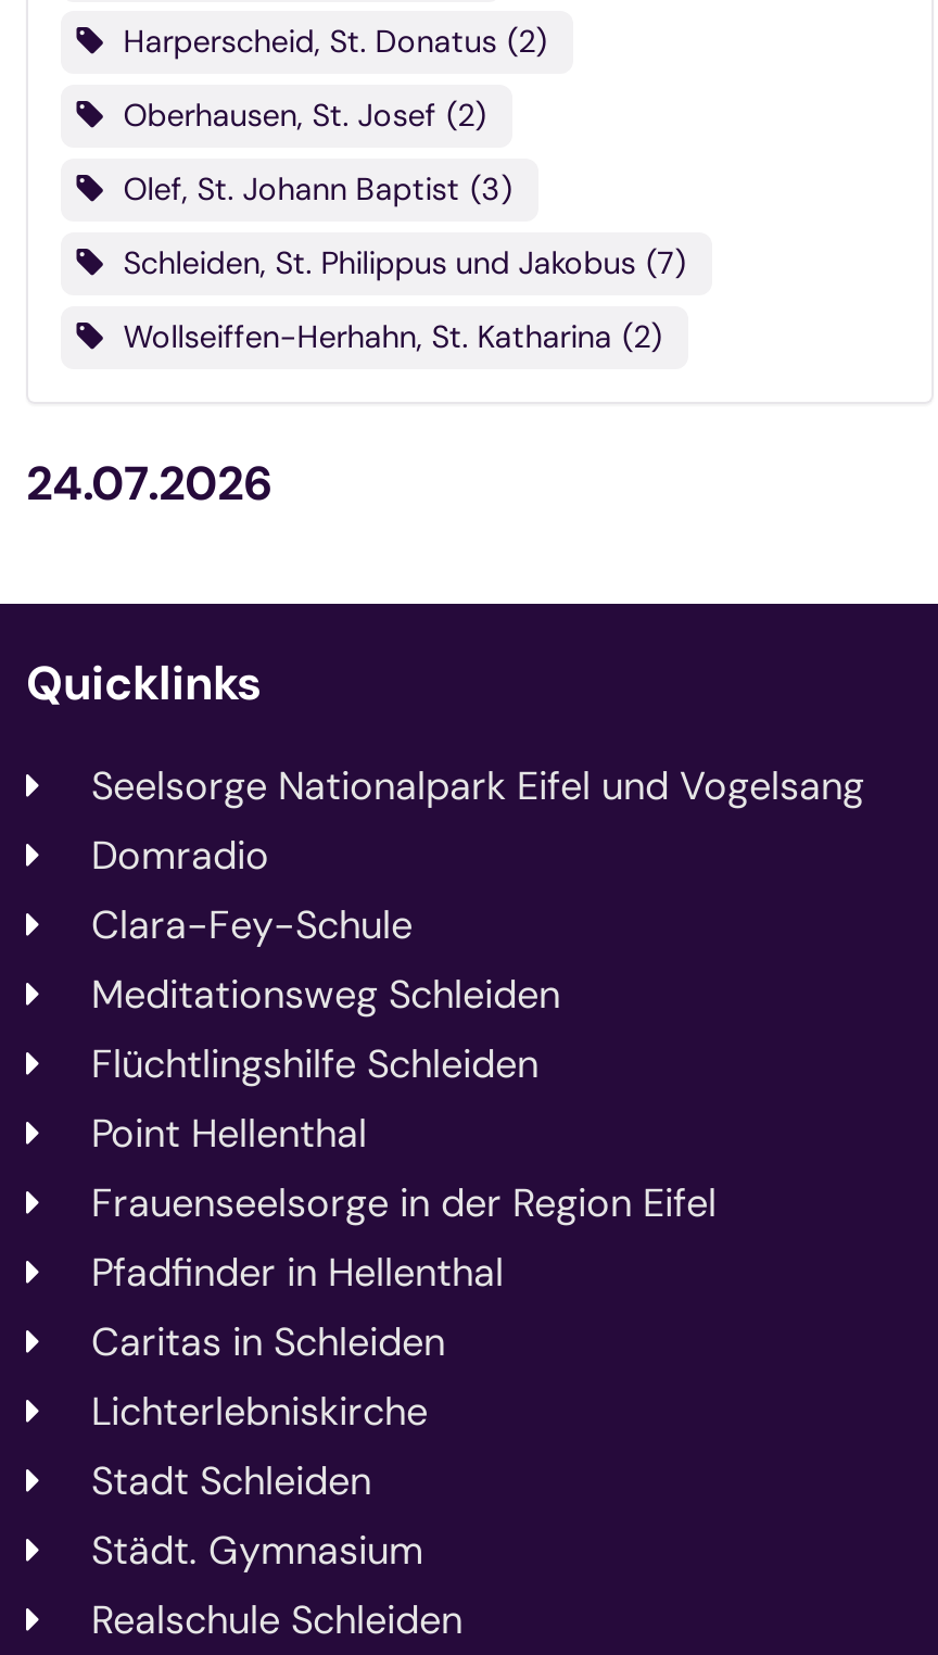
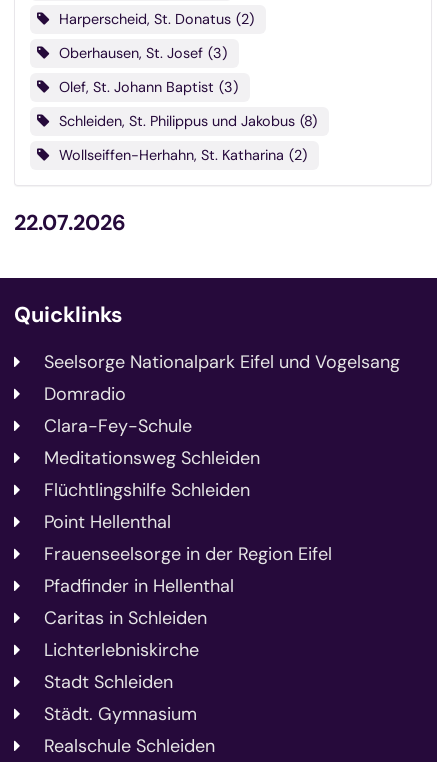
- Oberhausen, St. Josef 2
+ Oberhausen, St. Josef 3

- Schleiden, St. Philippus und Jakobus 7
+ Schleiden, St. Philippus und Jakobus 8

- 24.07.2026
+ 22.07.2026
